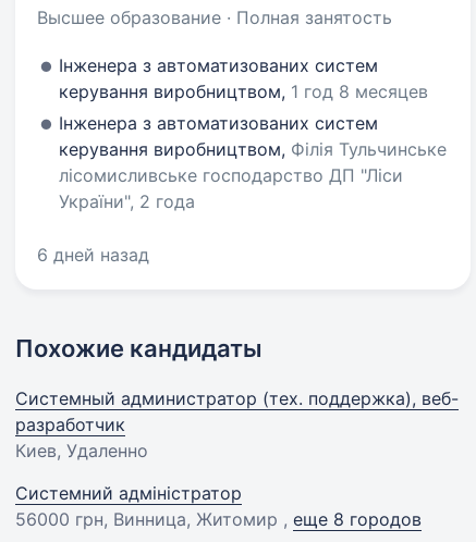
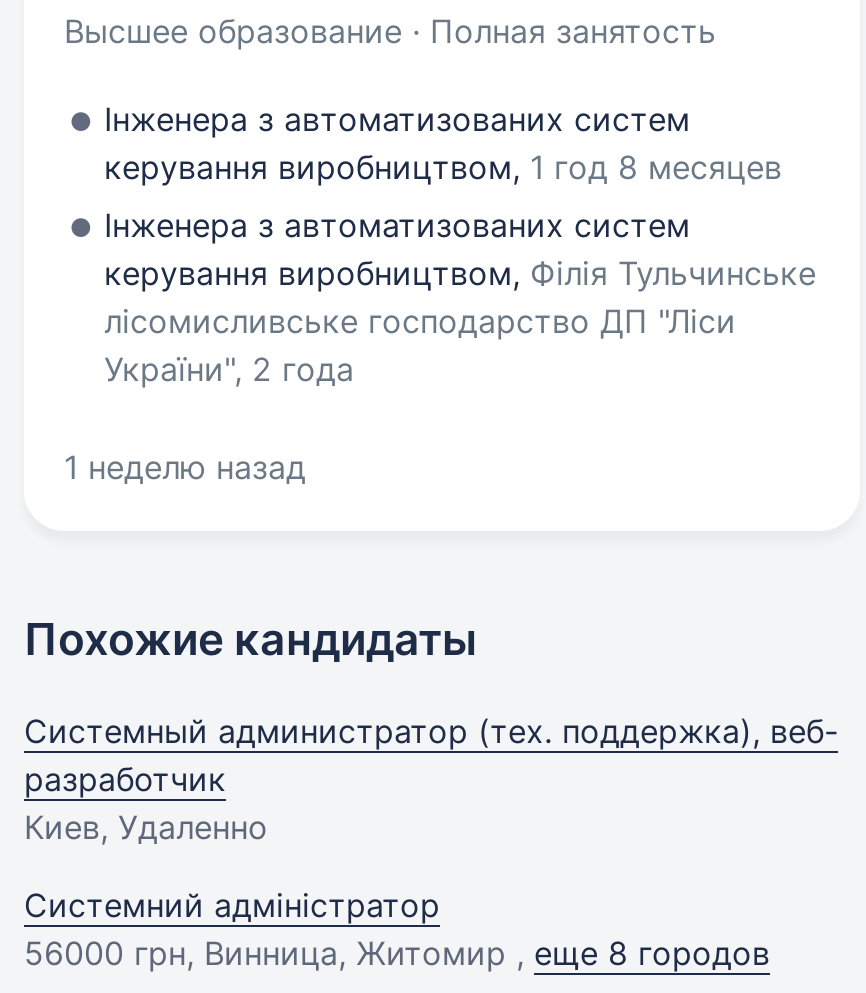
- 6 дней назад
+ 1 неделю назад
